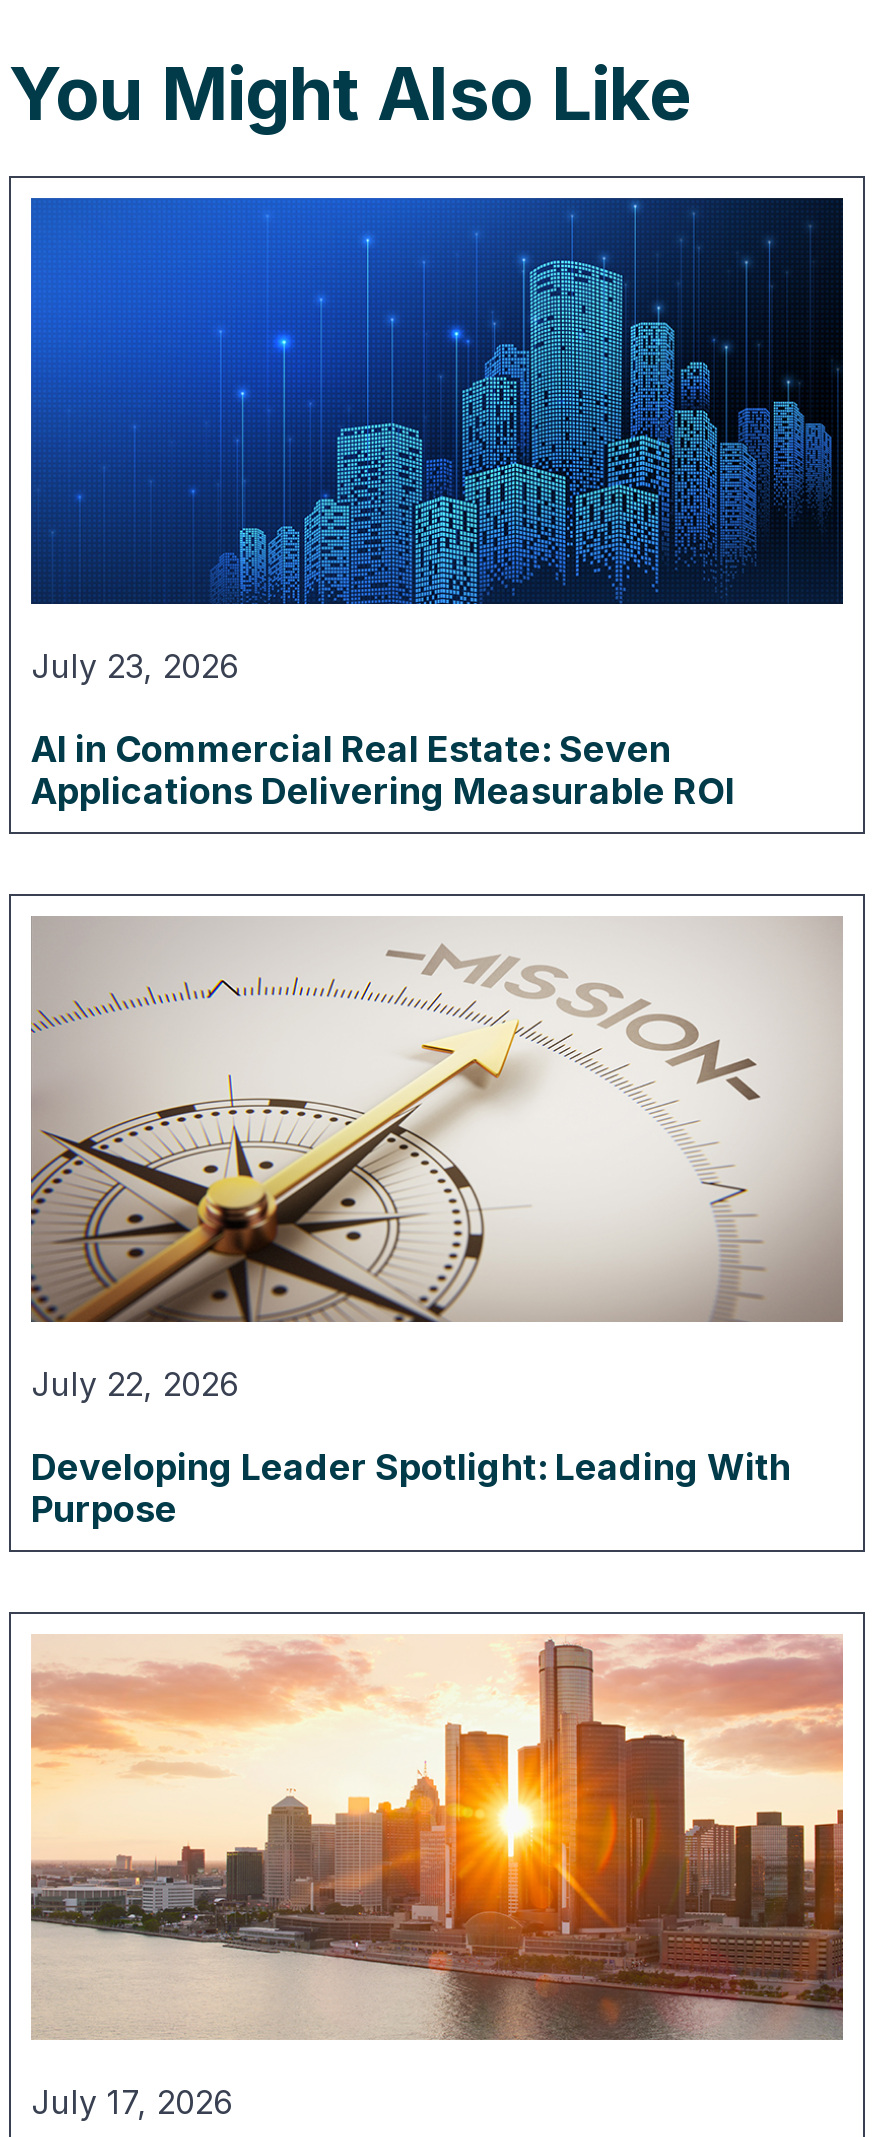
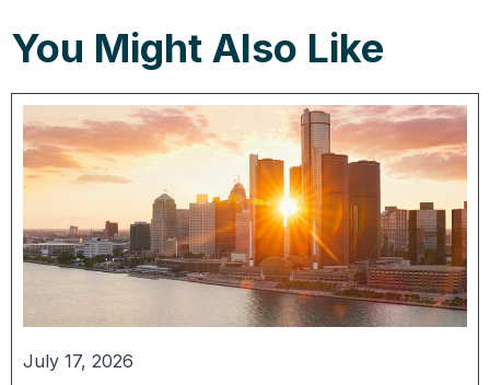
- [image]
- July 23, 2026
- AI in Commercial Real Estate: Seven
- Applications Delivering Measurable ROI

- [image]
- July 22, 2026
- Developing Leader Spotlight: Leading With
- Purpose
